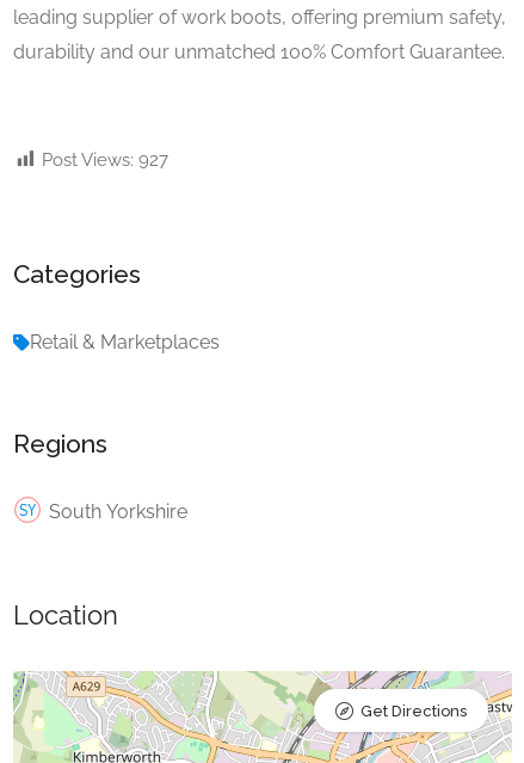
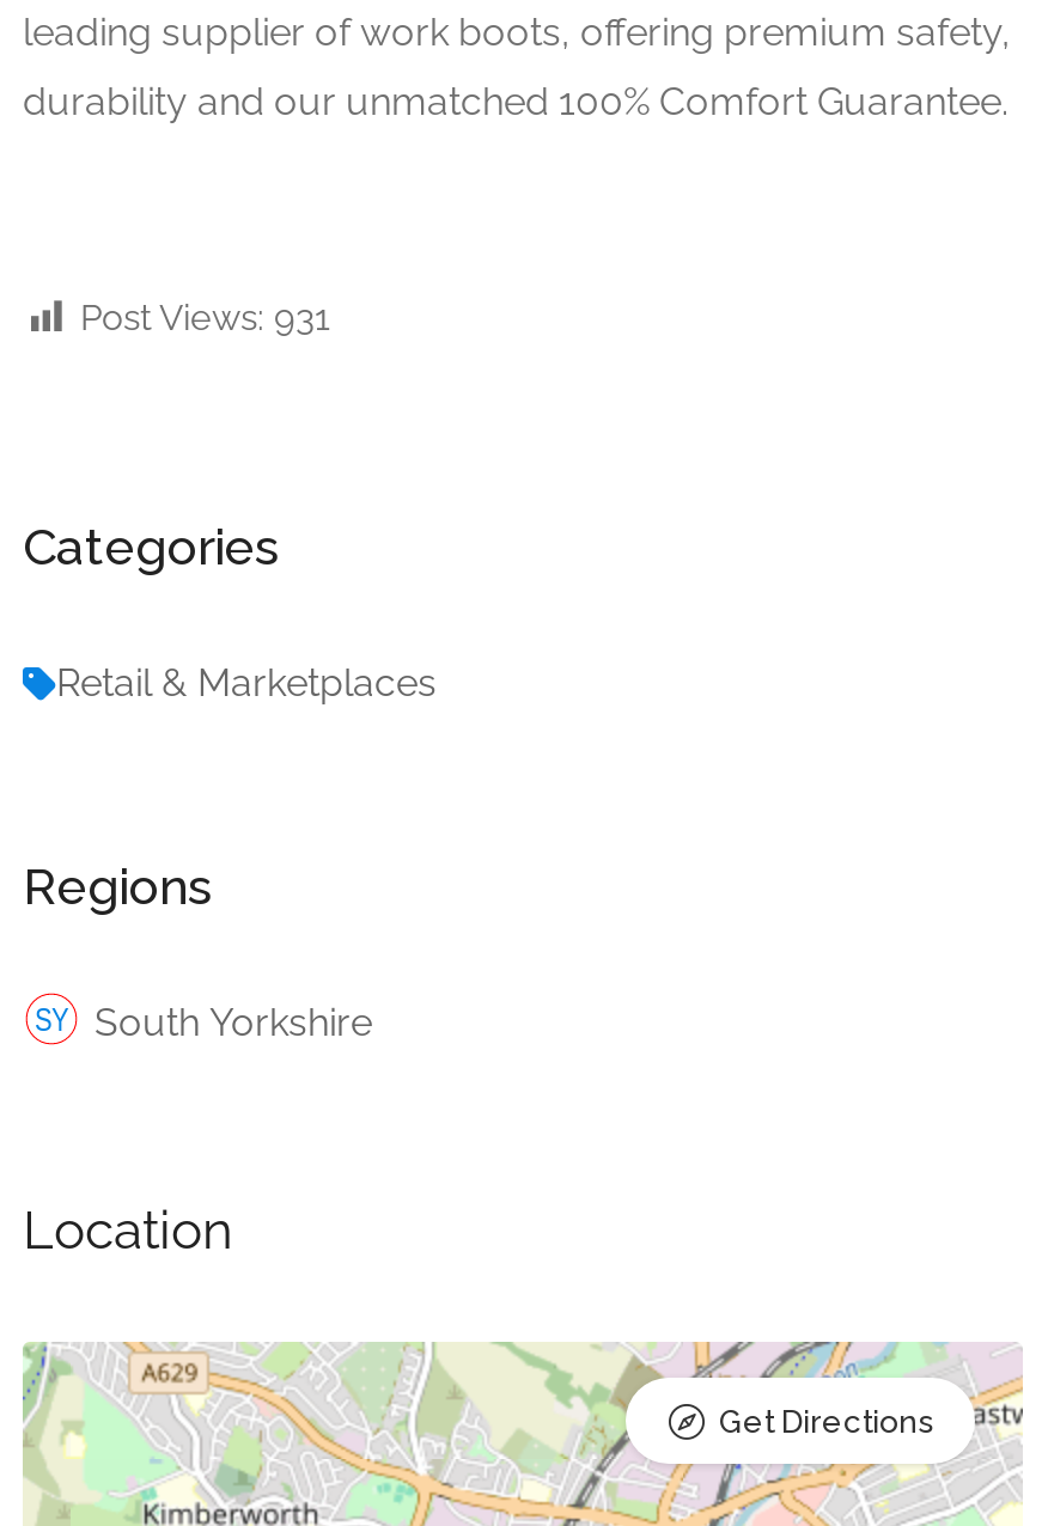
- Post Views: 927
+ Post Views: 931
